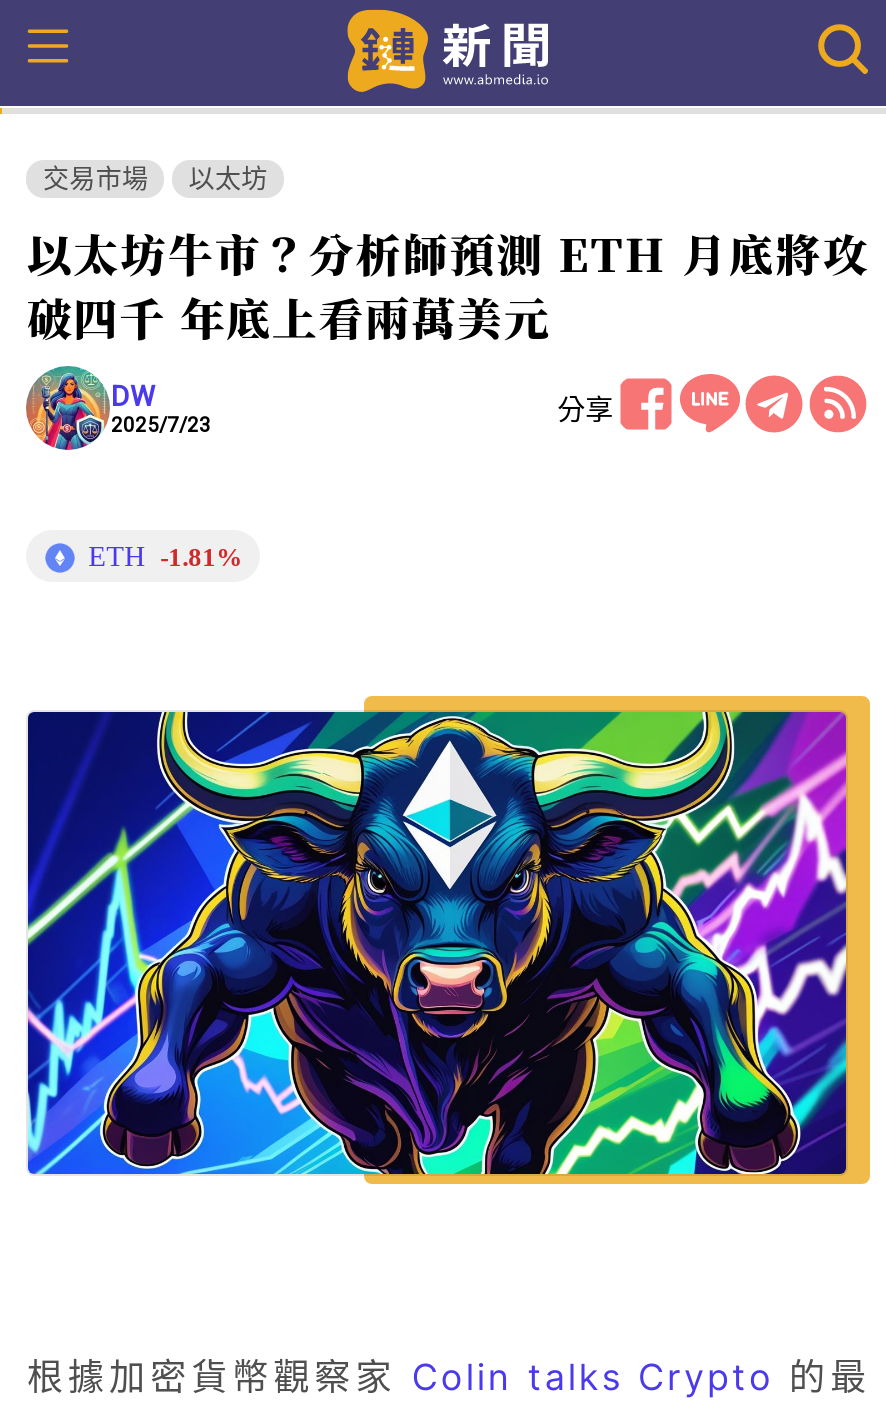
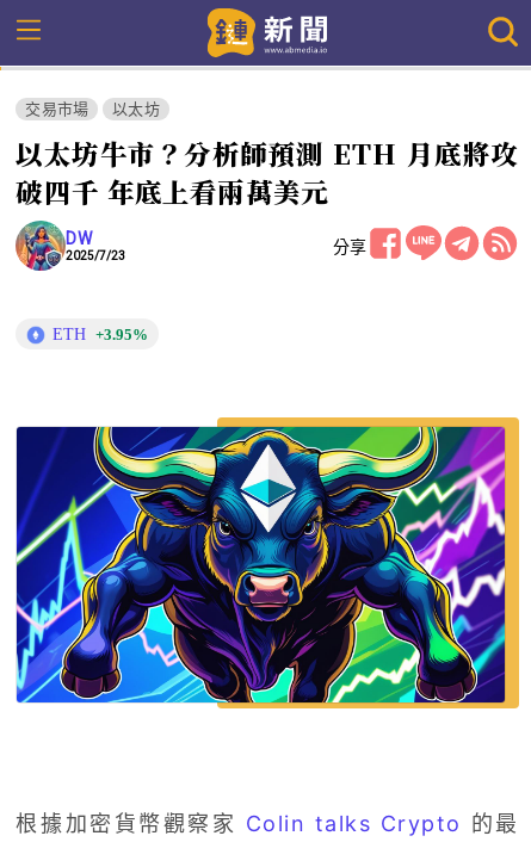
- ETH -1.81%
+ ETH +3.95%
